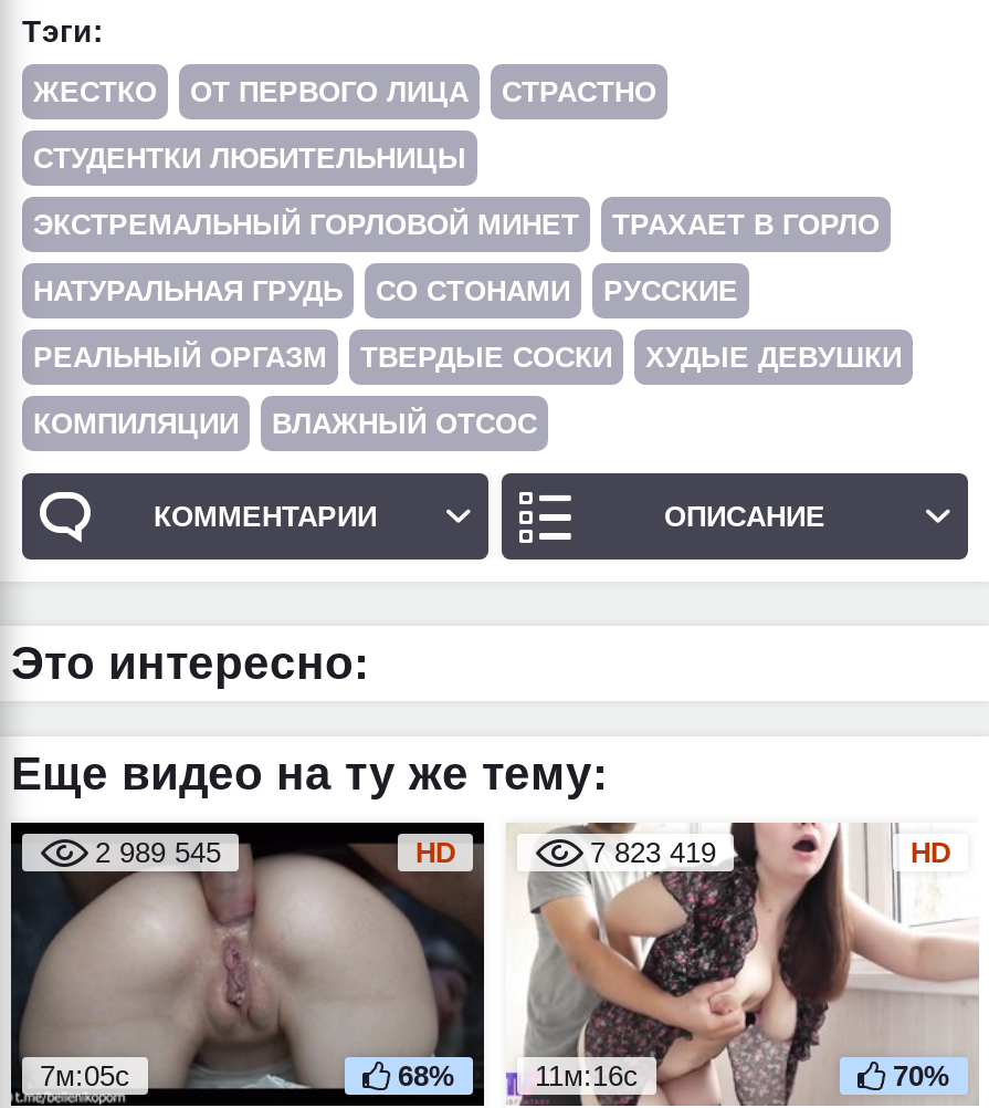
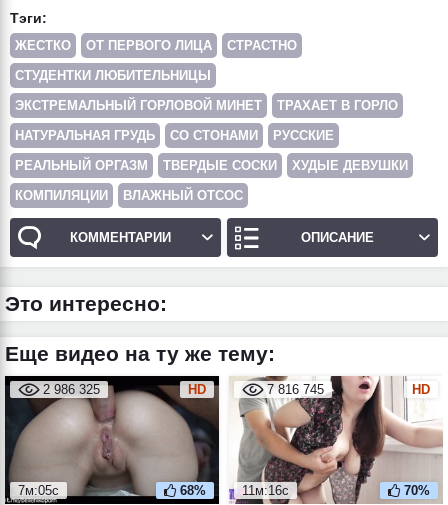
- 2 989 545
+ 2 986 325

- 7 823 419
+ 7 816 745
